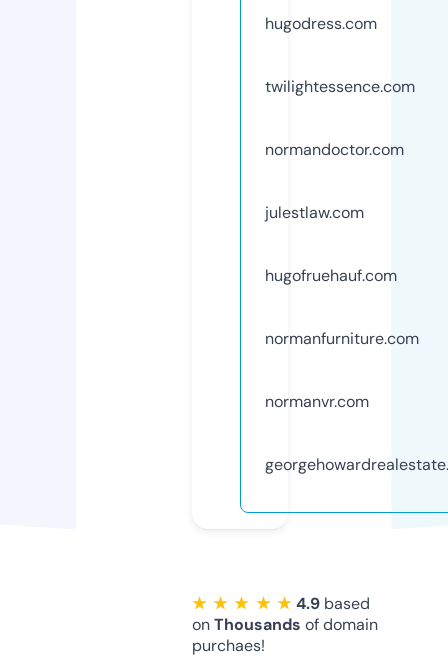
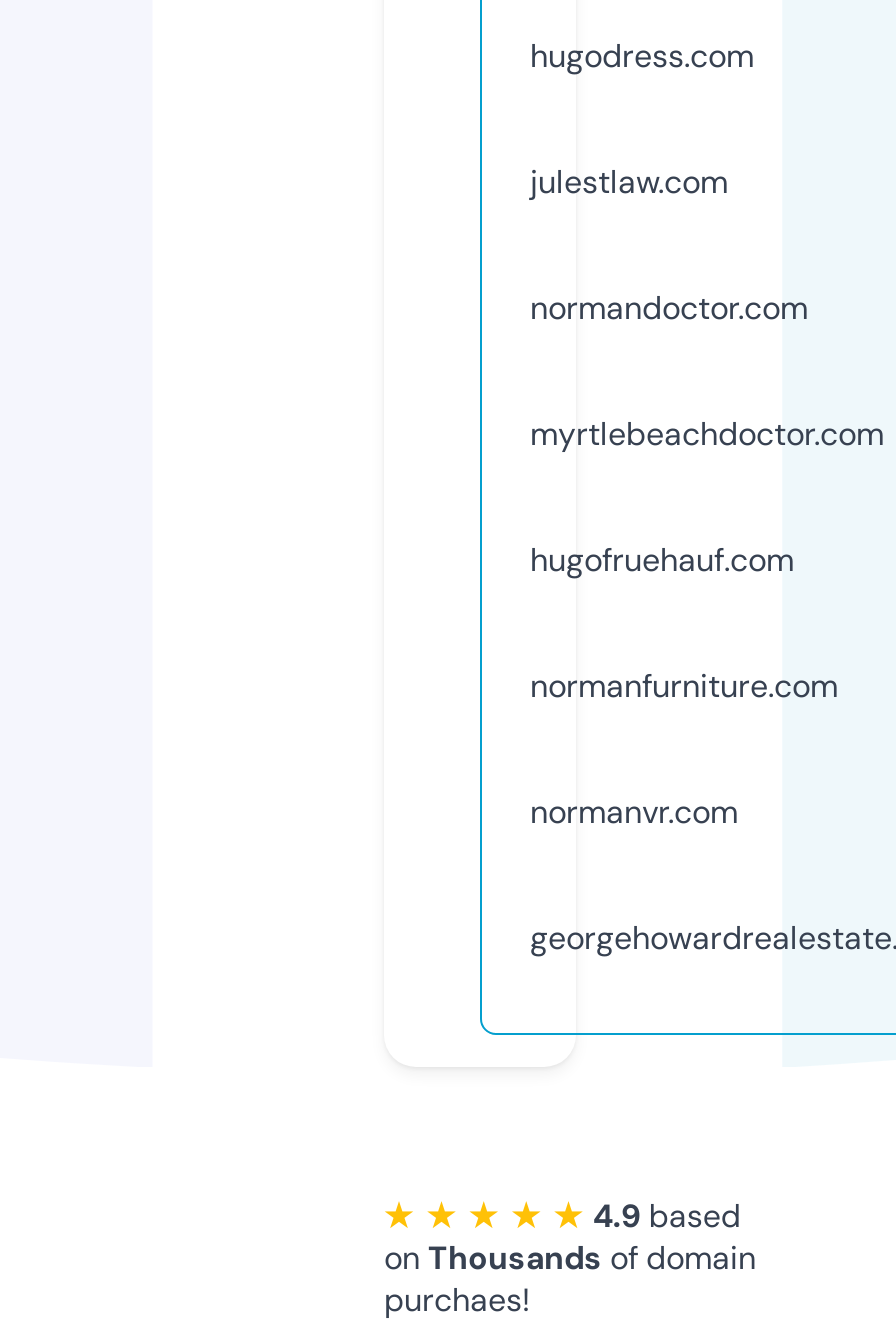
- twilightessence.com

+ myrtlebeachdoctor.com

moved up: julestlaw.com
